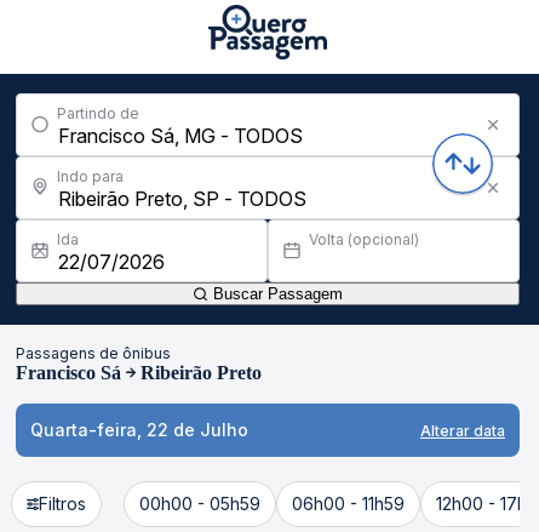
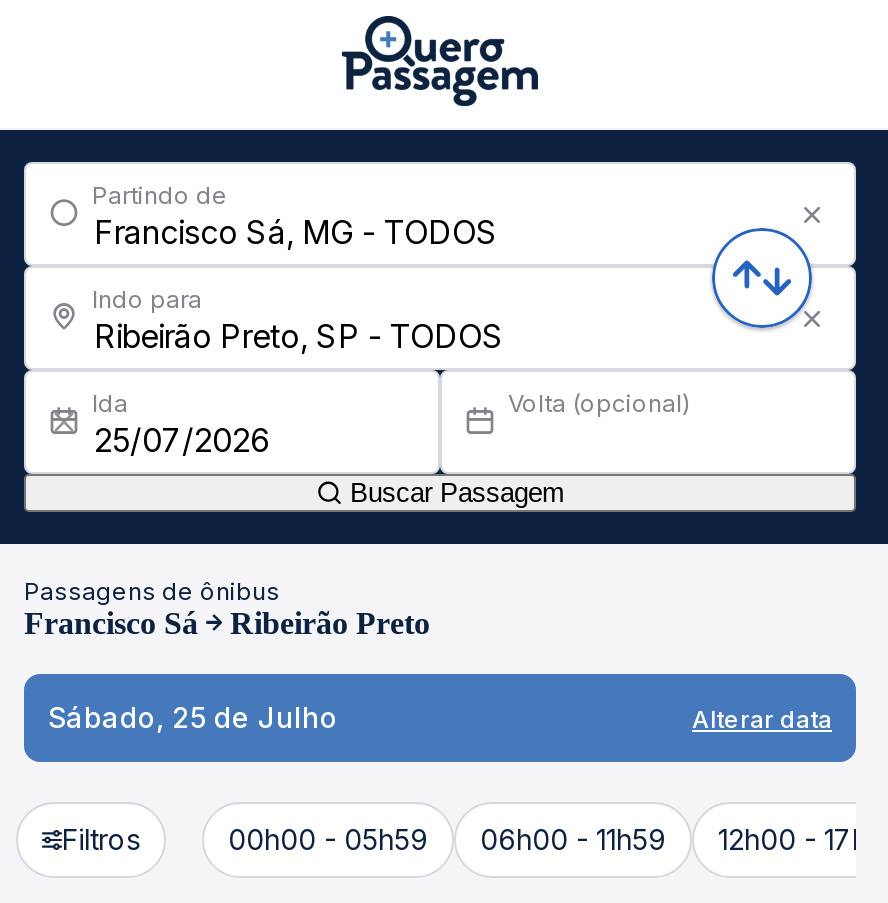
- Quarta-feira, 22 de Julho
+ Sábado, 25 de Julho
